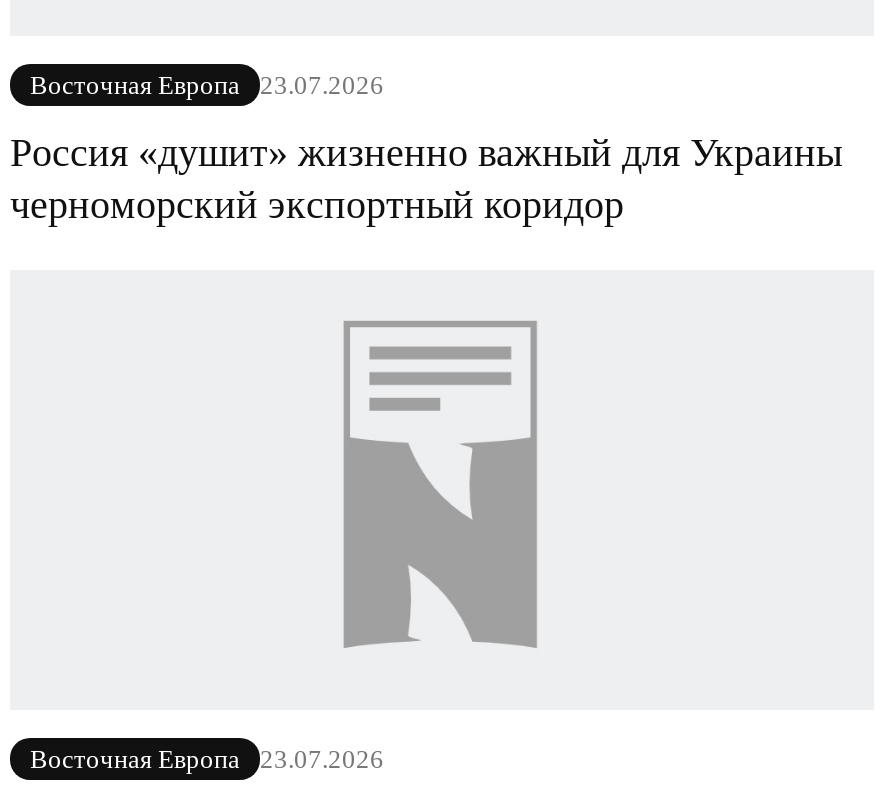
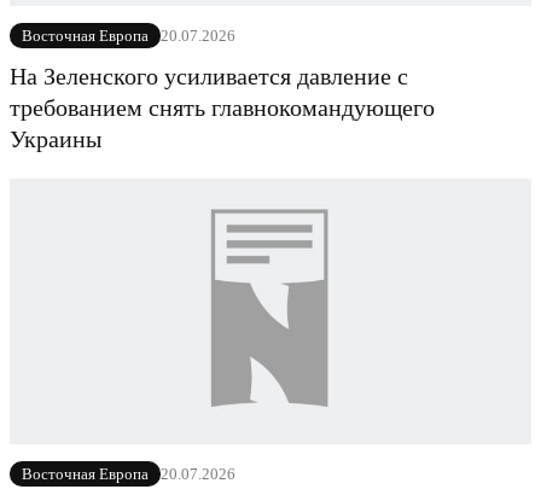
- Восточная Европа 23.07.2026
+ Восточная Европа 20.07.2026

- Россия «душит» жизненно важный для Украины
- черноморский экспортный коридор
+ На Зеленского усиливается давление с
+ требованием снять главнокомандующего
+ Украины

- Восточная Европа 23.07.2026
+ Восточная Европа 20.07.2026
